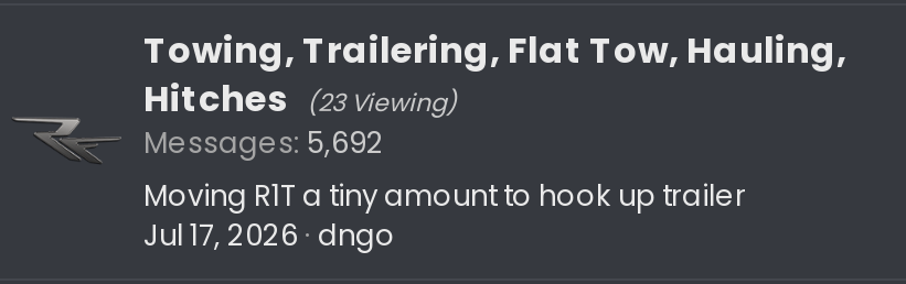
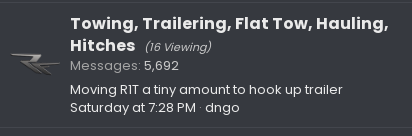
- Hitches (23 Viewing)
+ Hitches (16 Viewing)

- Jul 17, 2026 dngo
+ Saturday at 7:28 PM dngo
